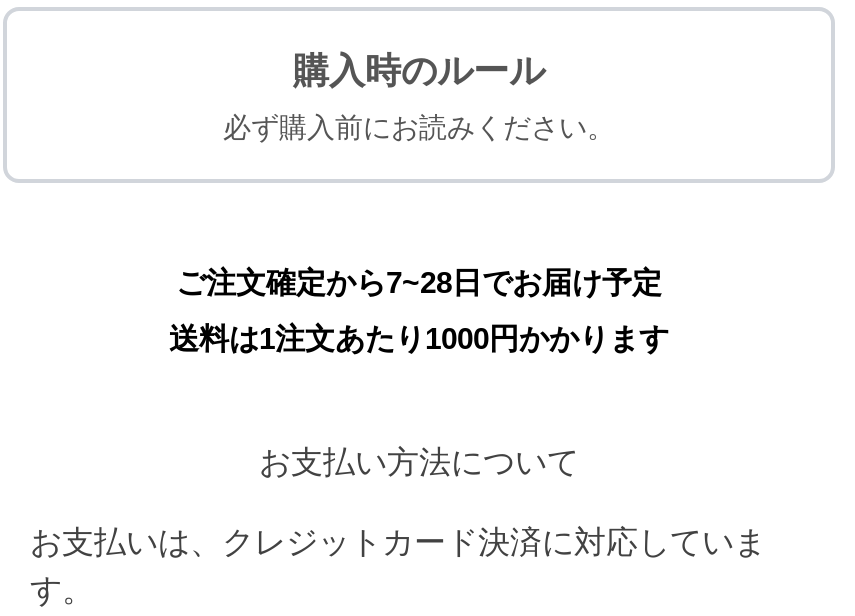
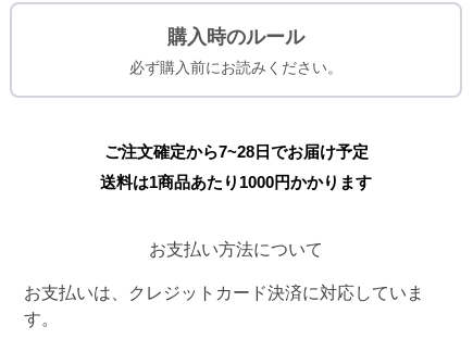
- 送料は1注文あたり1000円かかります
+ 送料は1商品あたり1000円かかります
